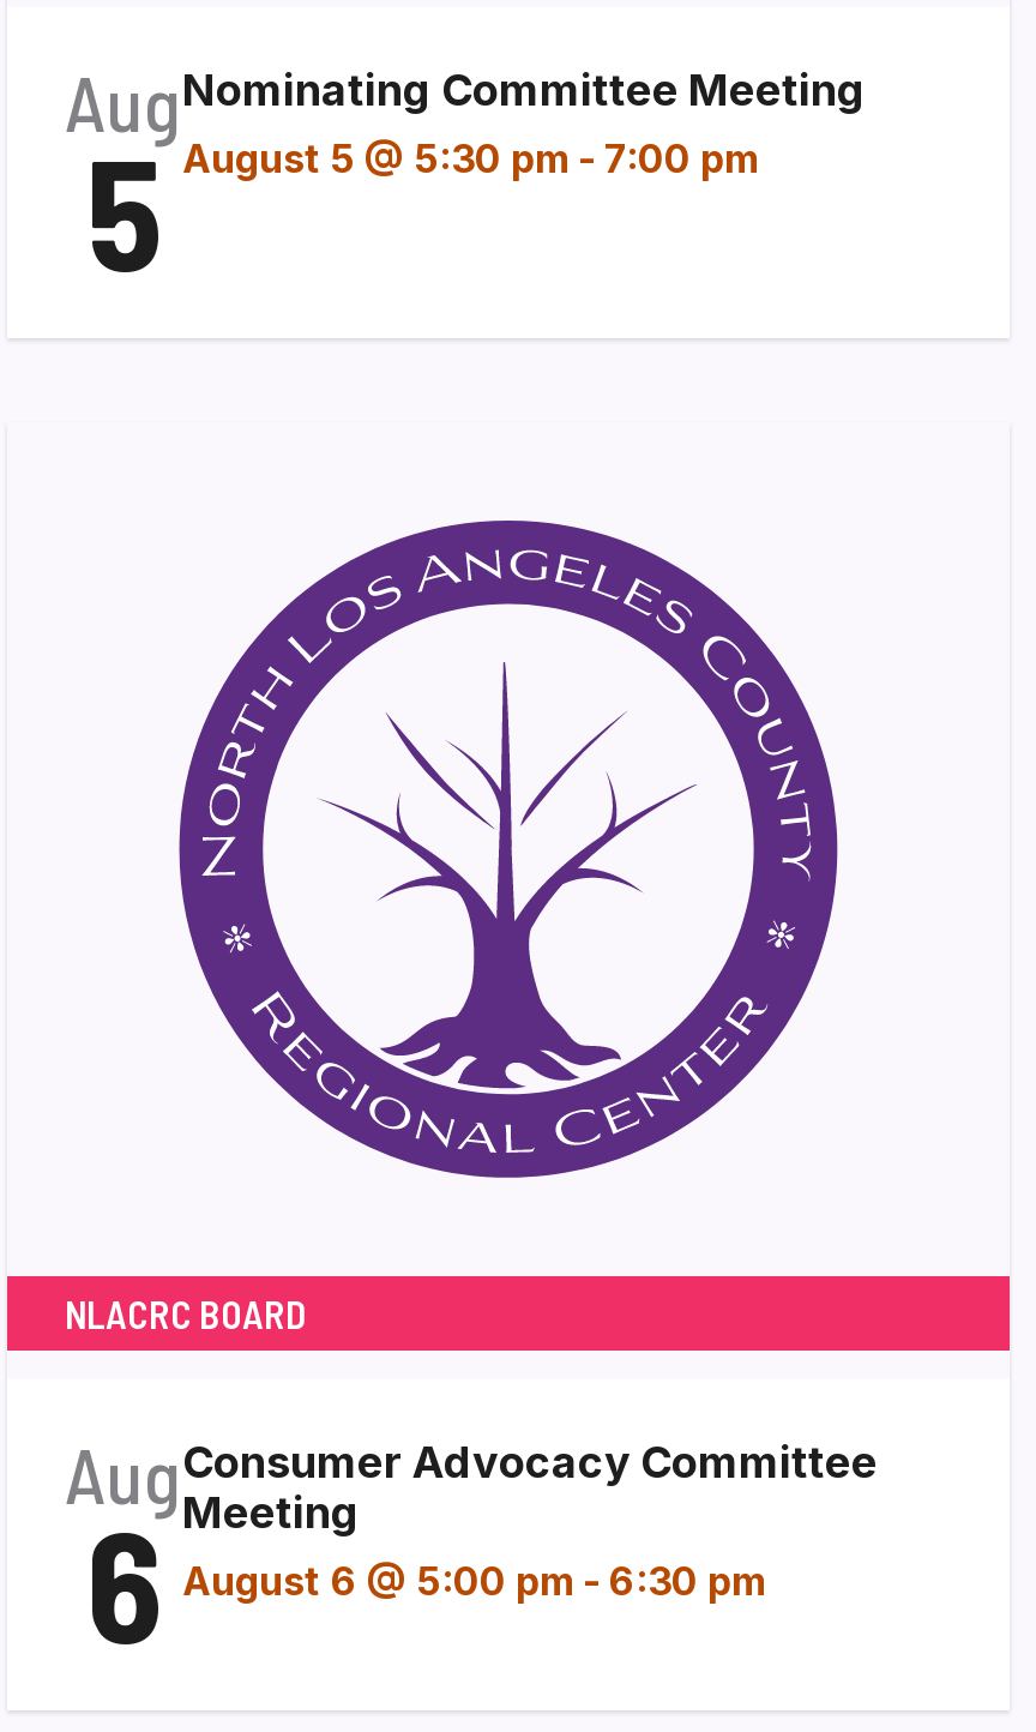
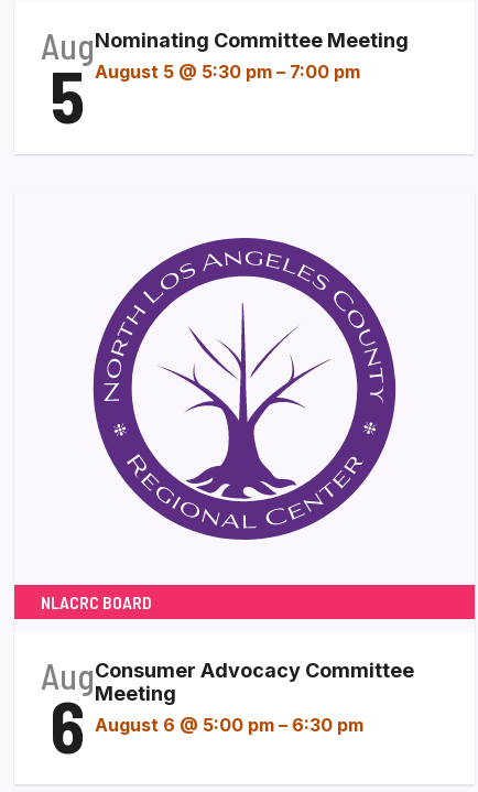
- August 5 @ 5:30 pm - 7:00 pm
+ August 5 @ 5:30 pm – 7:00 pm

- August 6 @ 5:00 pm - 6:30 pm
+ August 6 @ 5:00 pm – 6:30 pm
